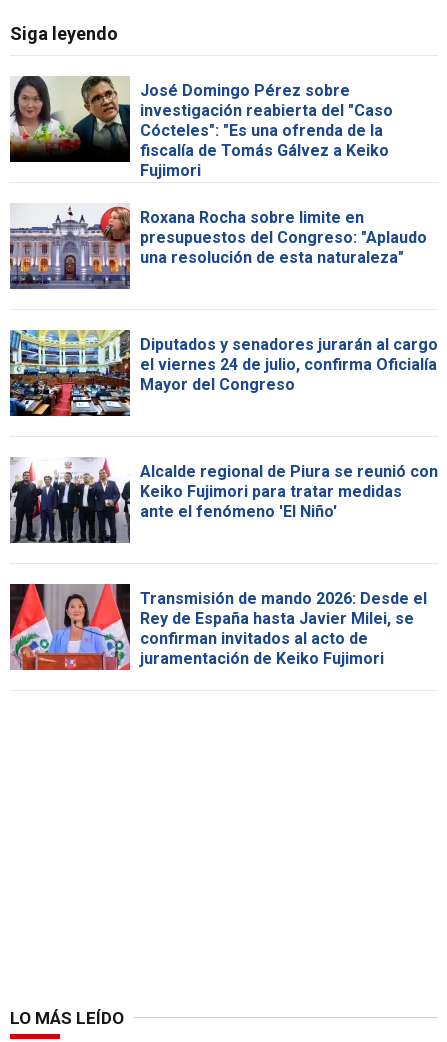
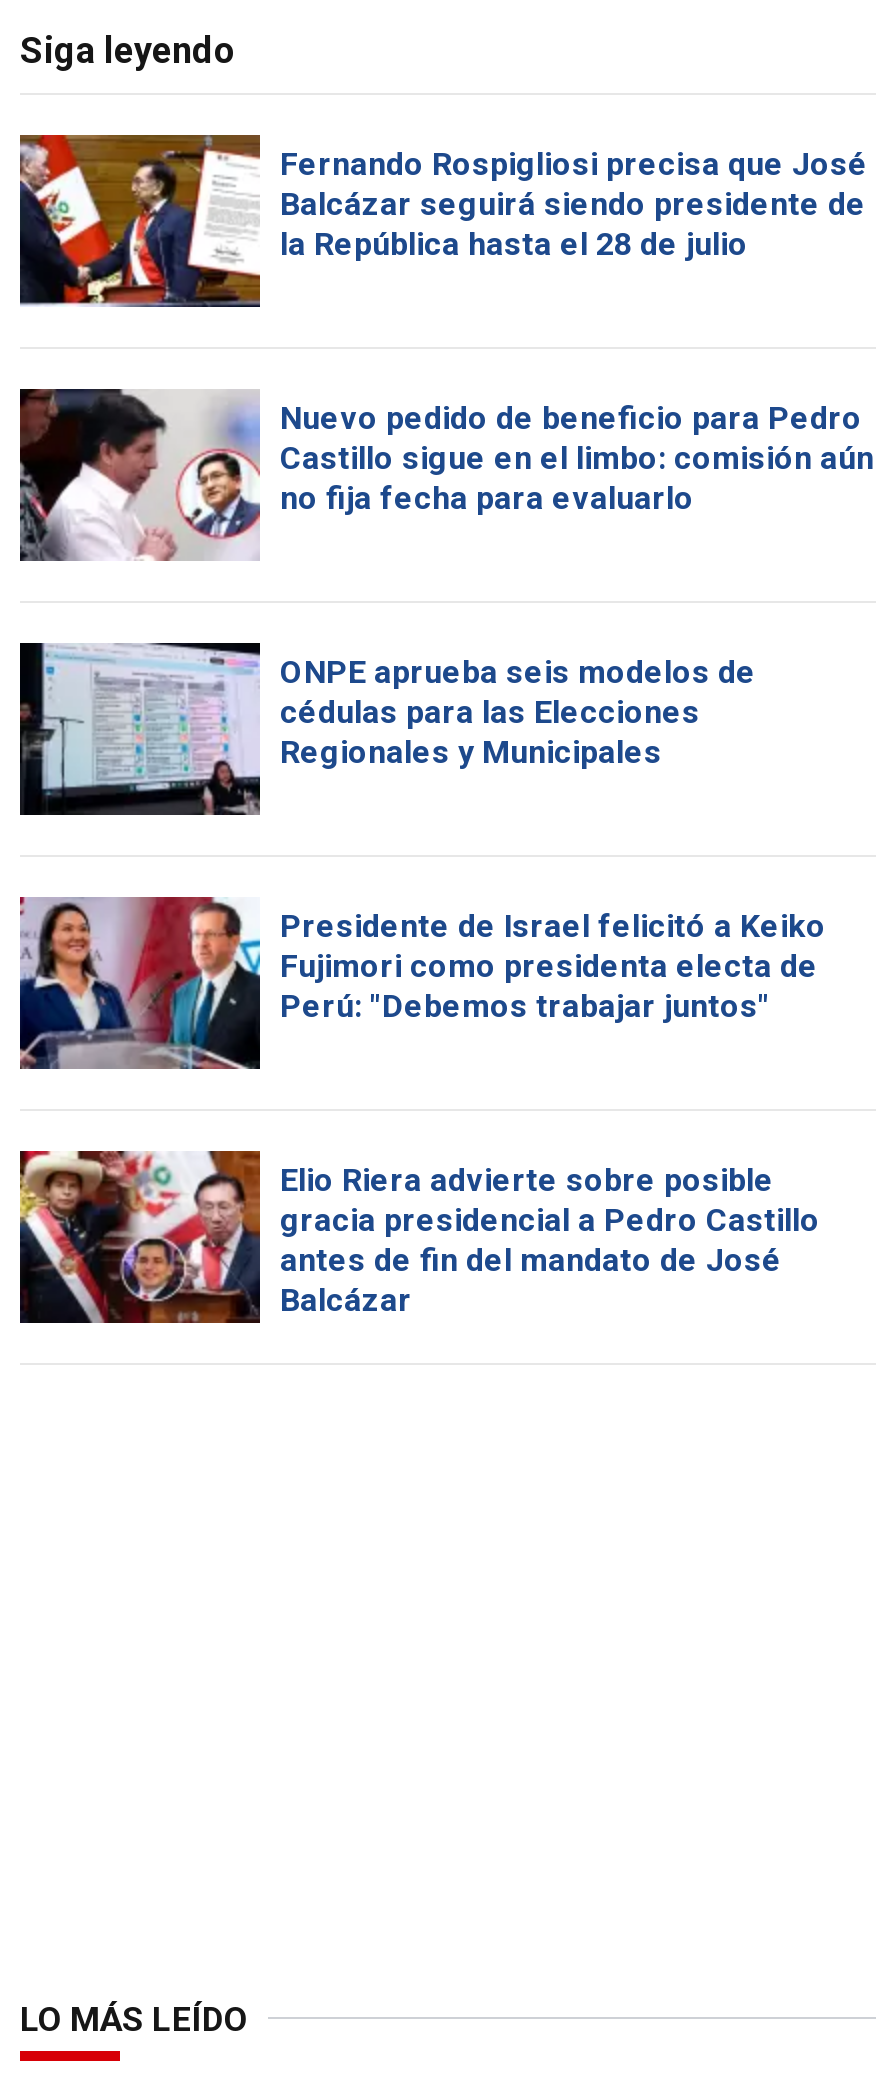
- [image]
- José Domingo Pérez sobre
- investigación reabierta del "Caso
- Cócteles": "Es una ofrenda de la
- fiscalía de Tomás Gálvez a Keiko
- Fujimori
+ [image]
+ Fernando Rospigliosi precisa que José
+ Balcázar seguirá siendo presidente de
+ la República hasta el 28 de julio

- [image]
- Roxana Rocha sobre limite en
- presupuestos del Congreso: "Aplaudo
- una resolución de esta naturaleza"
+ [image]
+ Nuevo pedido de beneficio para Pedro
+ Castillo sigue en el limbo: comisión aún
+ no fija fecha para evaluarlo

- [image]
- Diputados y senadores jurarán al cargo
- el viernes 24 de julio, confirma Oficialía
- Mayor del Congreso
+ [image]
+ ONPE aprueba seis modelos de
+ cédulas para las Elecciones
+ Regionales y Municipales

- [image]
- Alcalde regional de Piura se reunió con
- Keiko Fujimori para tratar medidas
- ante el fenómeno 'El Niño'
+ [image]
+ Presidente de Israel felicitó a Keiko
+ Fujimori como presidenta electa de
+ Perú: "Debemos trabajar juntos"

- [image]
- Transmisión de mando 2026: Desde el
- Rey de España hasta Javier Milei, se
- confirman invitados al acto de
- juramentación de Keiko Fujimori
+ [image]
+ Elio Riera advierte sobre posible
+ gracia presidencial a Pedro Castillo
+ antes de fin del mandato de José
+ Balcázar
